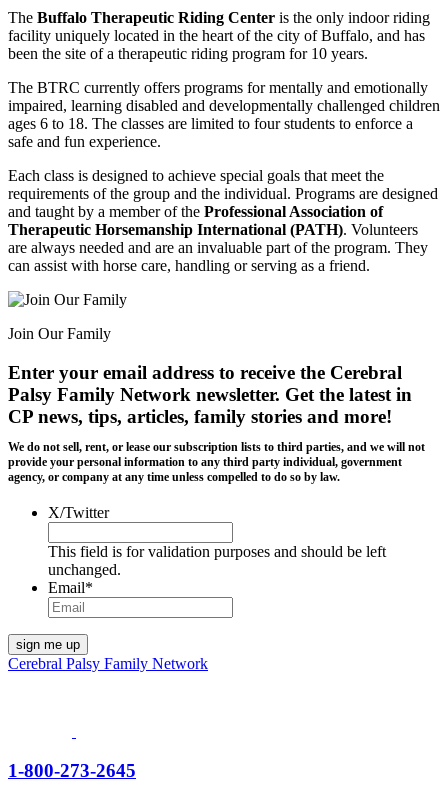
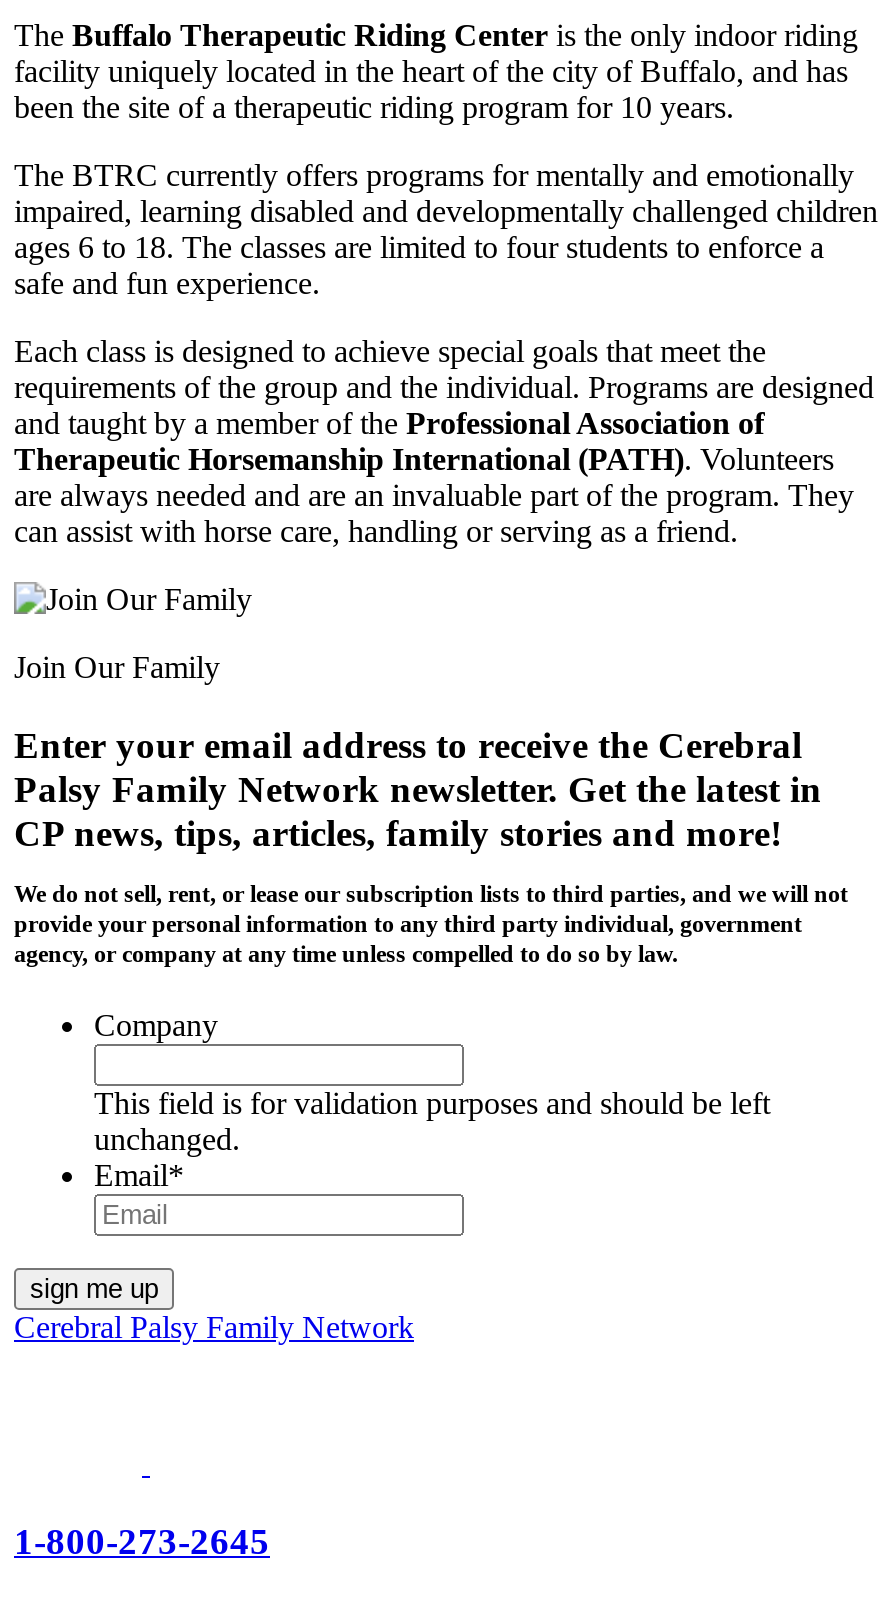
- X/Twitter
+ Company
